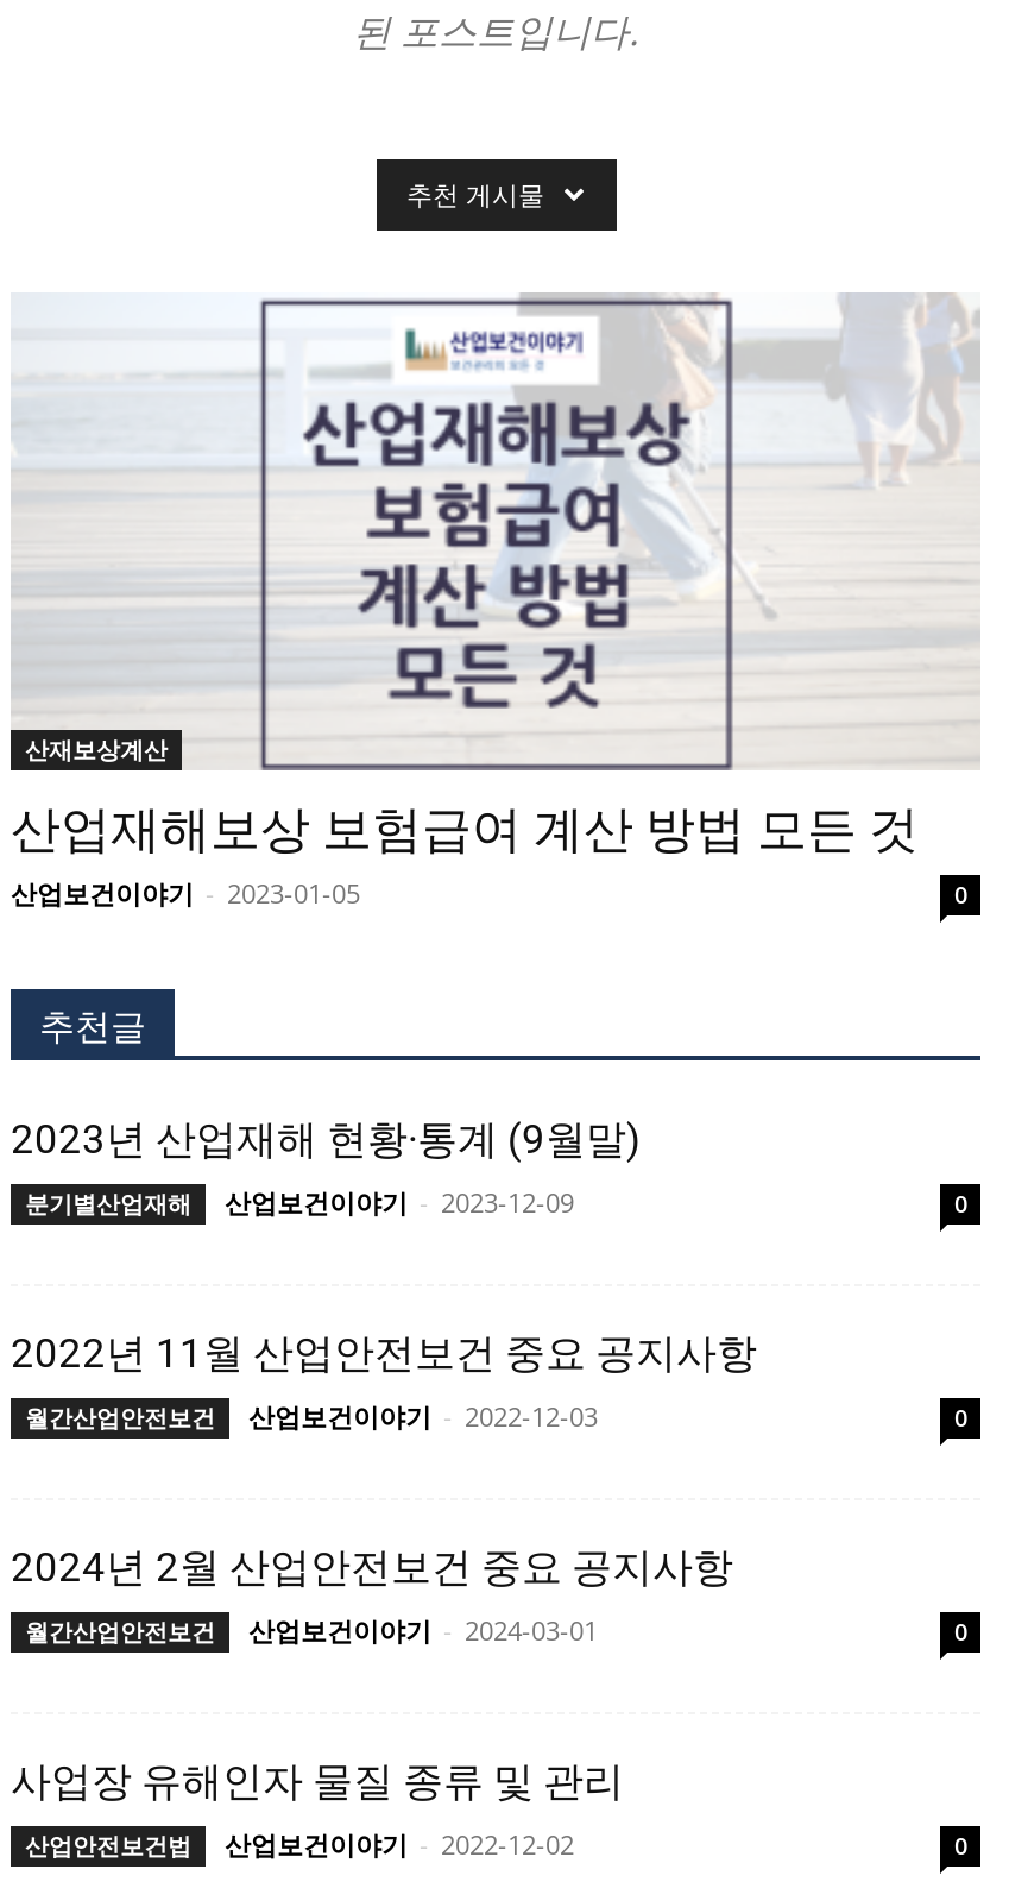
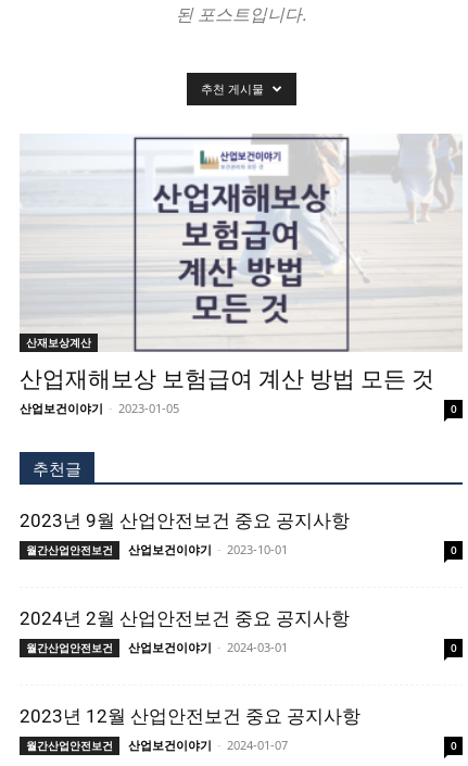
- 2023년 산업재해 현황·통계 (9월말)
- 분기별산업재해
- 산업보건이야기 - 2023-12-09
- 0
- 2022년 11월 산업안전보건 중요 공지사항
+ 2023년 9월 산업안전보건 중요 공지사항

- 산업보건이야기 - 2022-12-03
+ 산업보건이야기 - 2023-10-01

- 사업장 유해인자 물질 종류 및 관리
+ 2023년 12월 산업안전보건 중요 공지사항

- 산업안전보건법
- 산업보건이야기 - 2022-12-02
+ 월간산업안전보건
+ 산업보건이야기 - 2024-01-07
